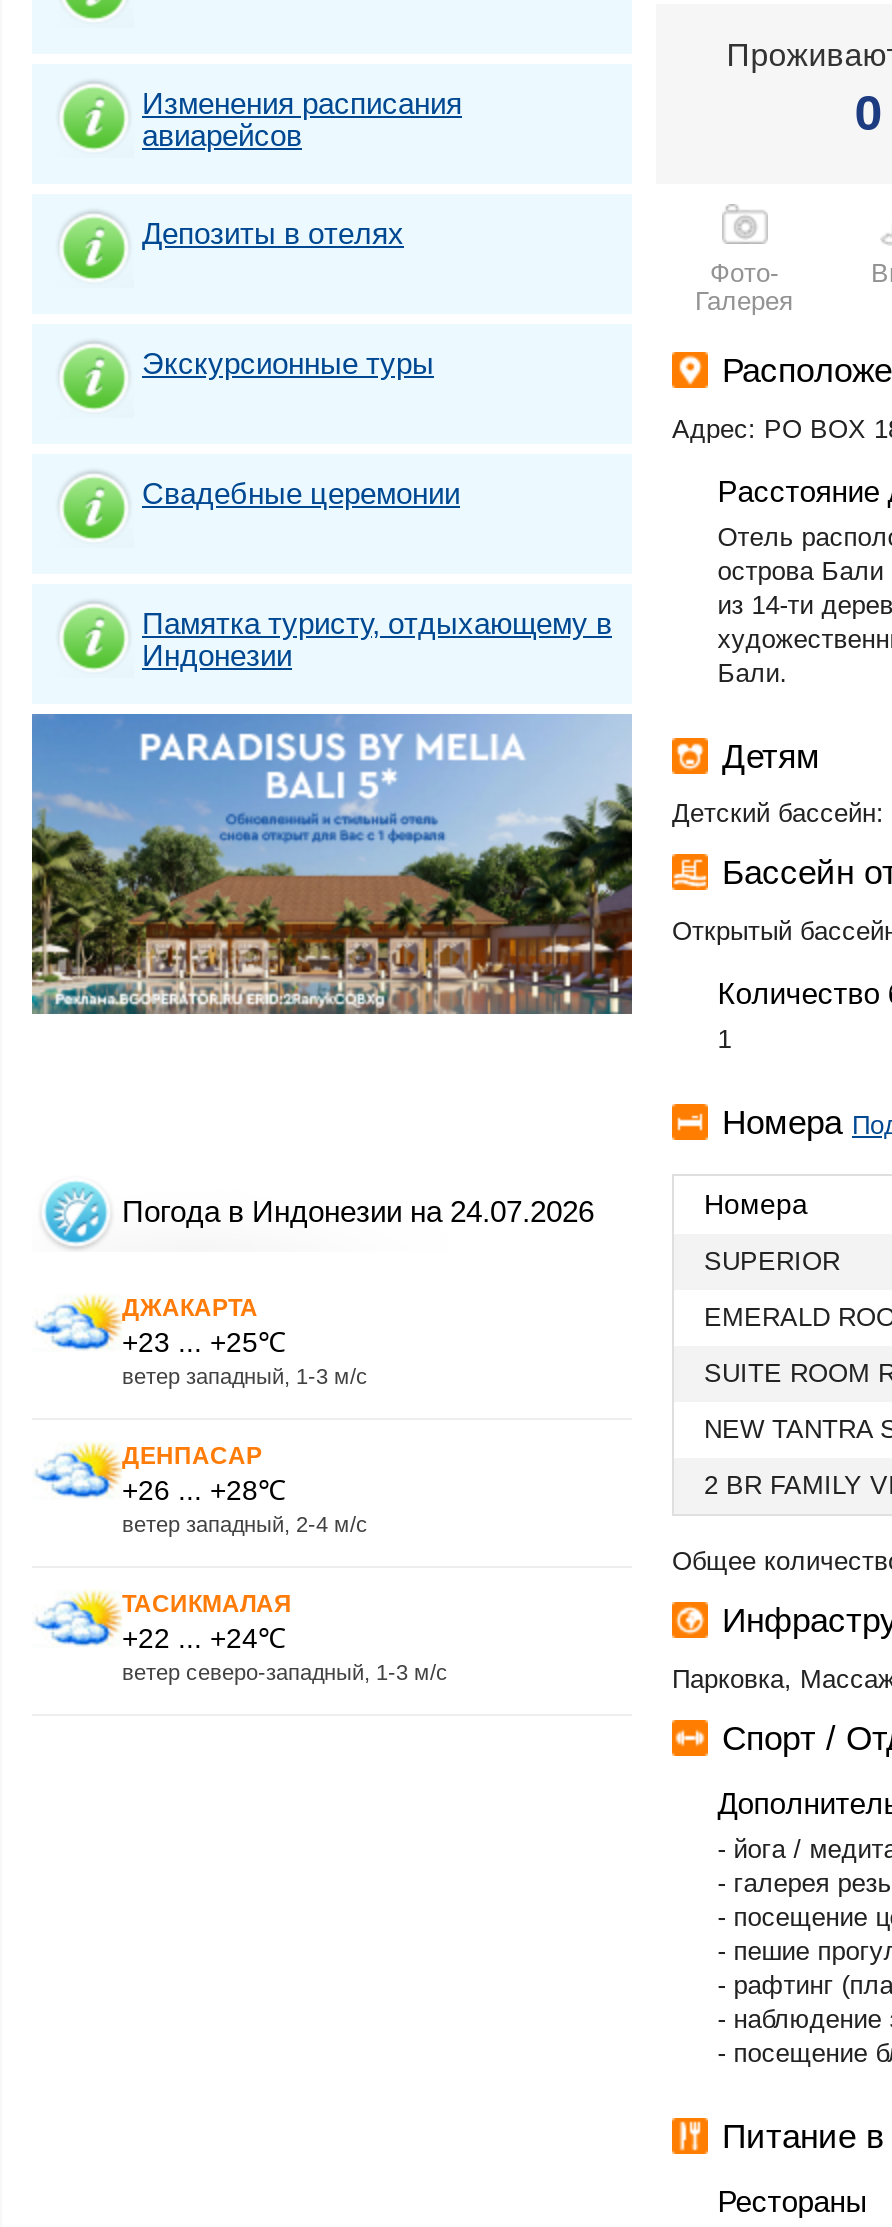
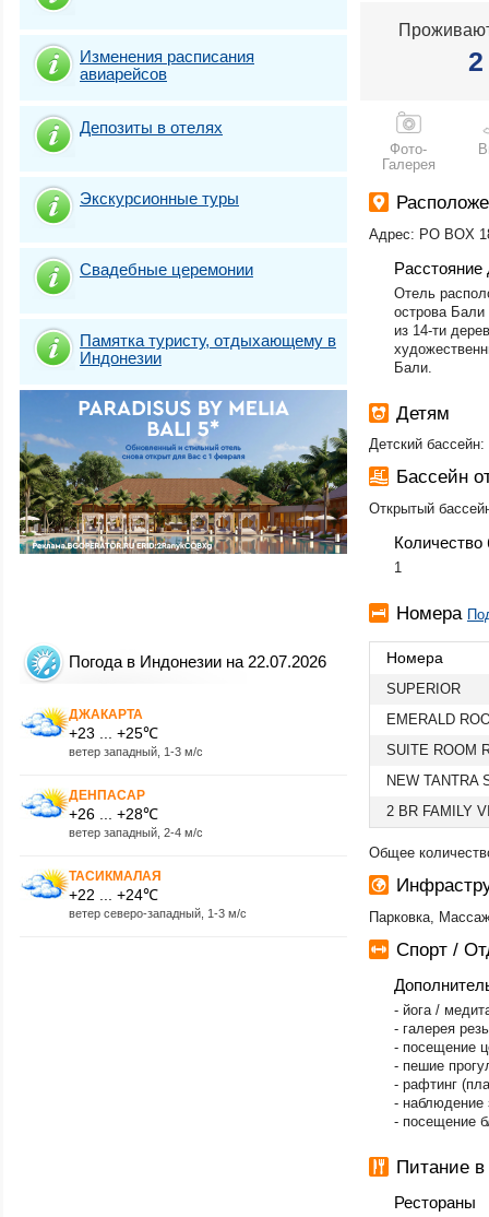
- 0
+ 2

- Погода в Индонезии на 24.07.2026
+ Погода в Индонезии на 22.07.2026
